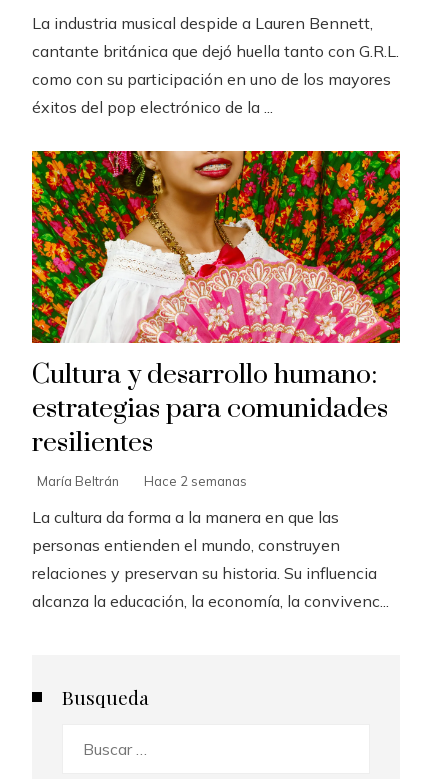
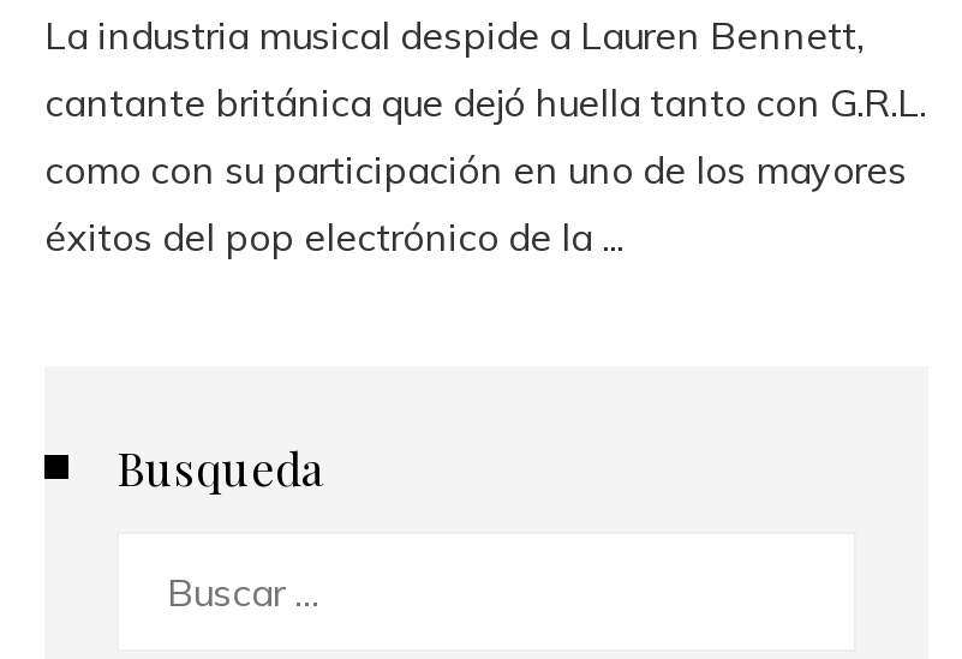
- [image]
- Cultura y desarrollo humano:
- estrategias para comunidades
- resilientes
- María Beltrán
- Hace 2 semanas
- La cultura da forma a la manera en que las
- personas entienden el mundo, construyen
- relaciones y preservan su historia. Su influencia
- alcanza la educación, la economía, la convivenc...
